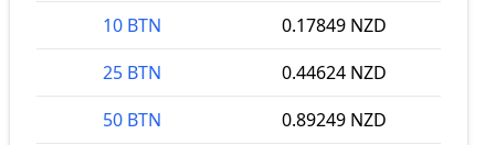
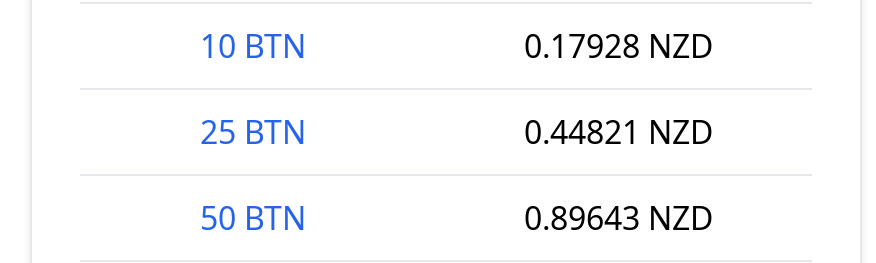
- 0.17849 NZD
+ 0.17928 NZD

- 0.44624 NZD
+ 0.44821 NZD

- 0.89249 NZD
+ 0.89643 NZD
